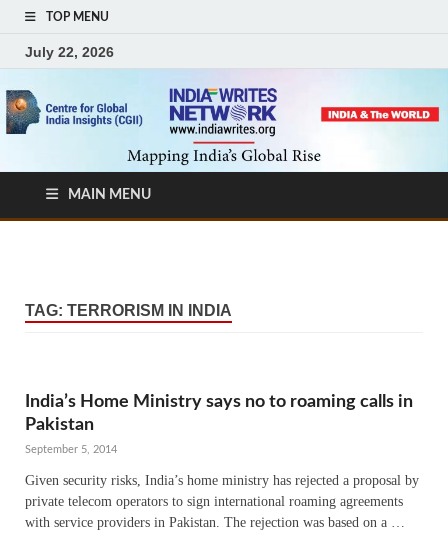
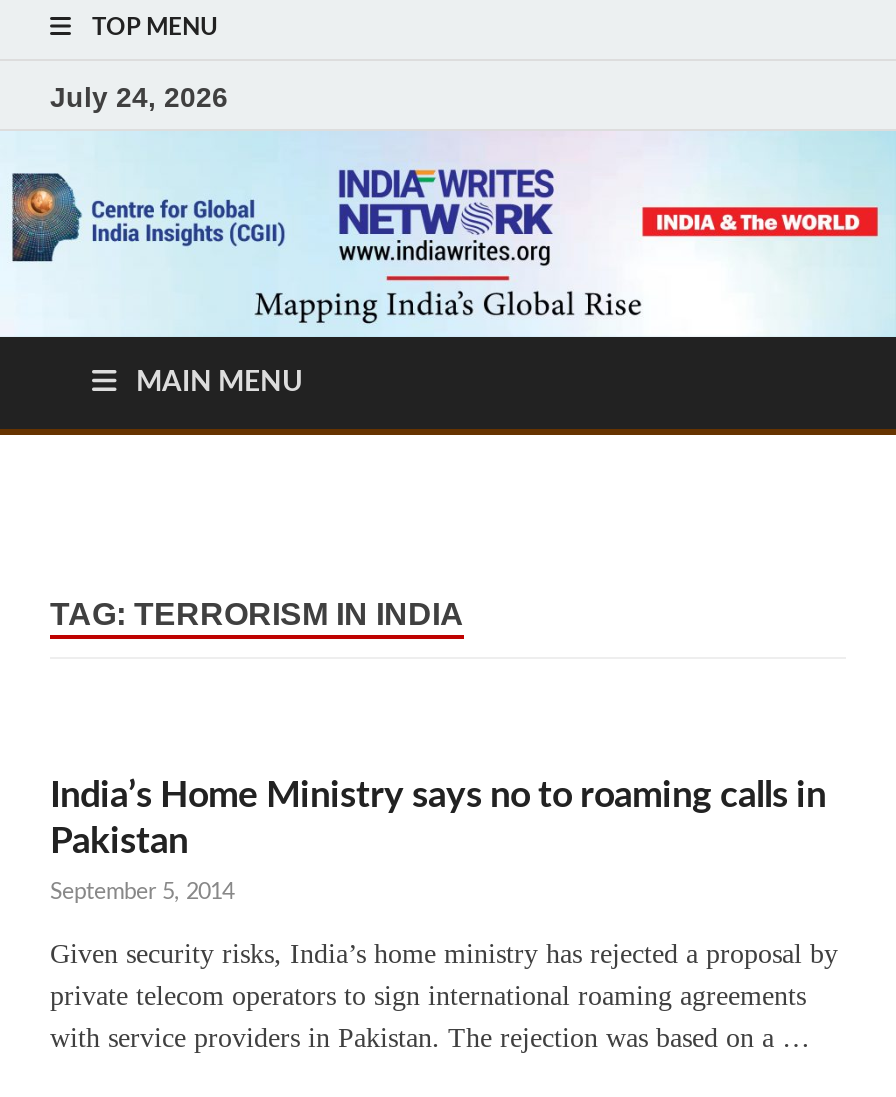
- July 22, 2026
+ July 24, 2026
